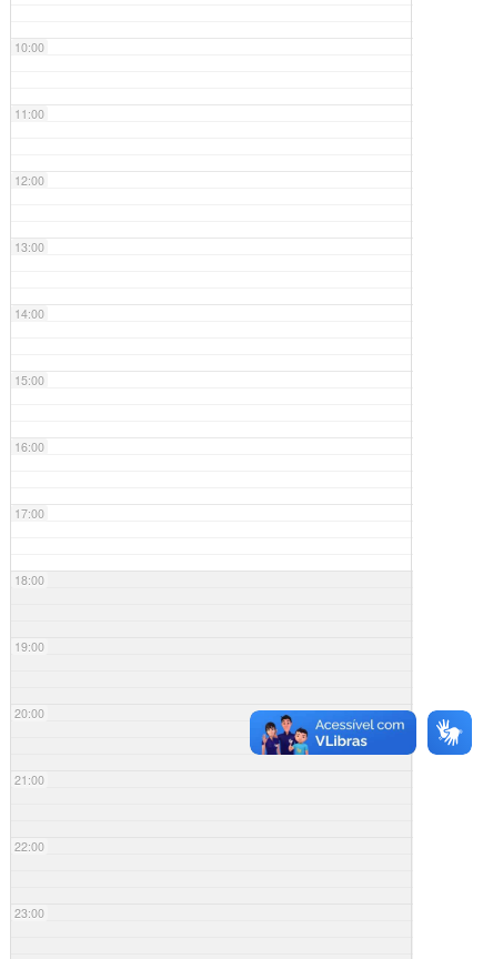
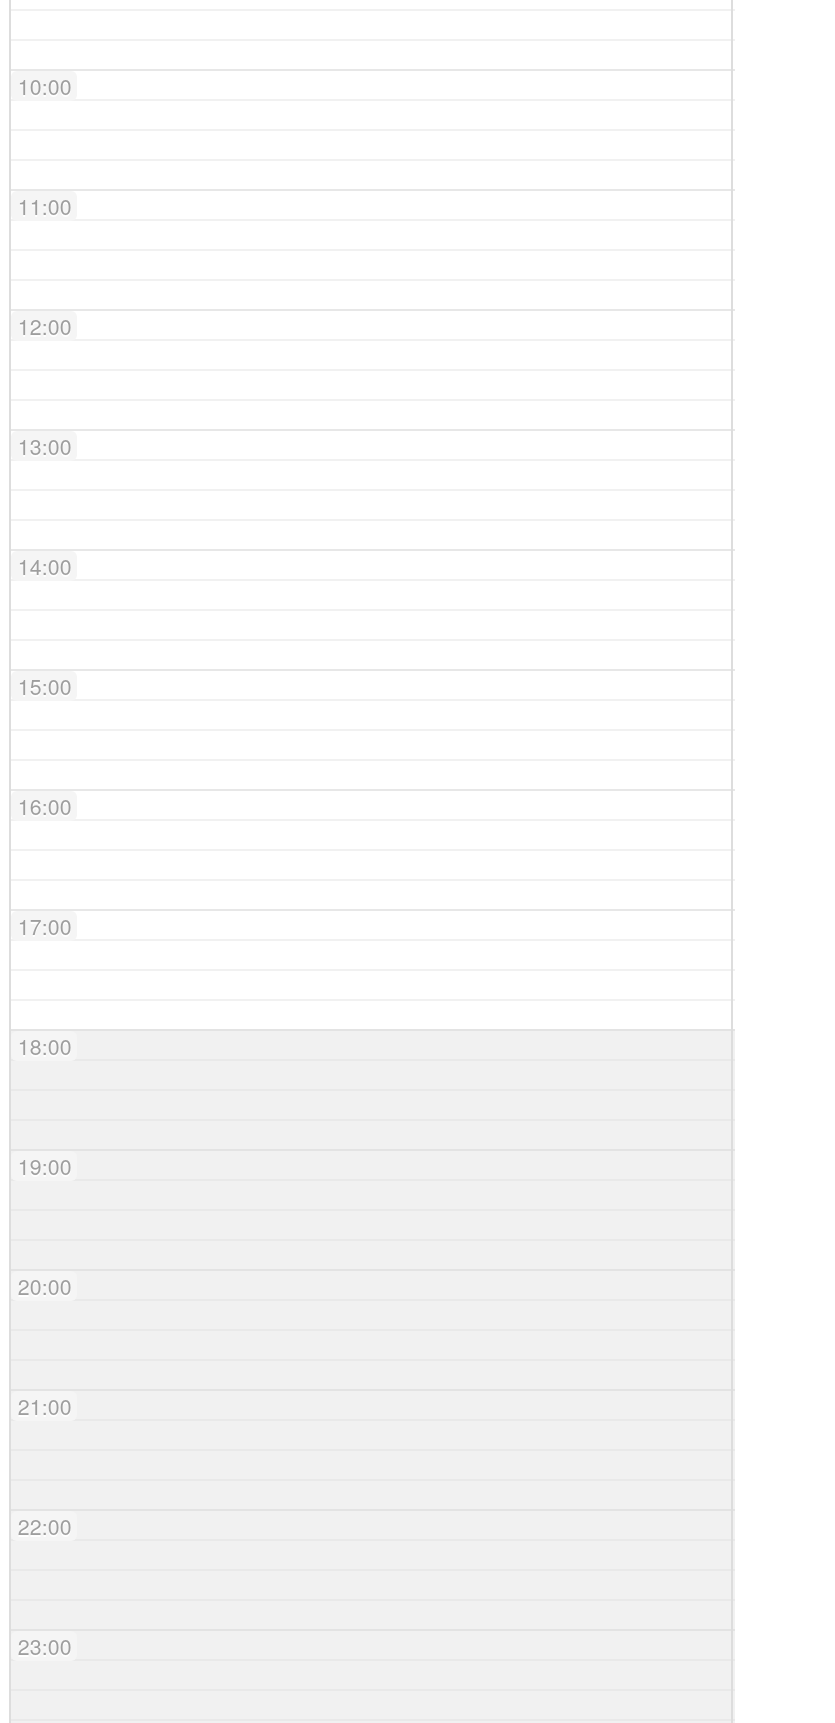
- [image]

- [image]
